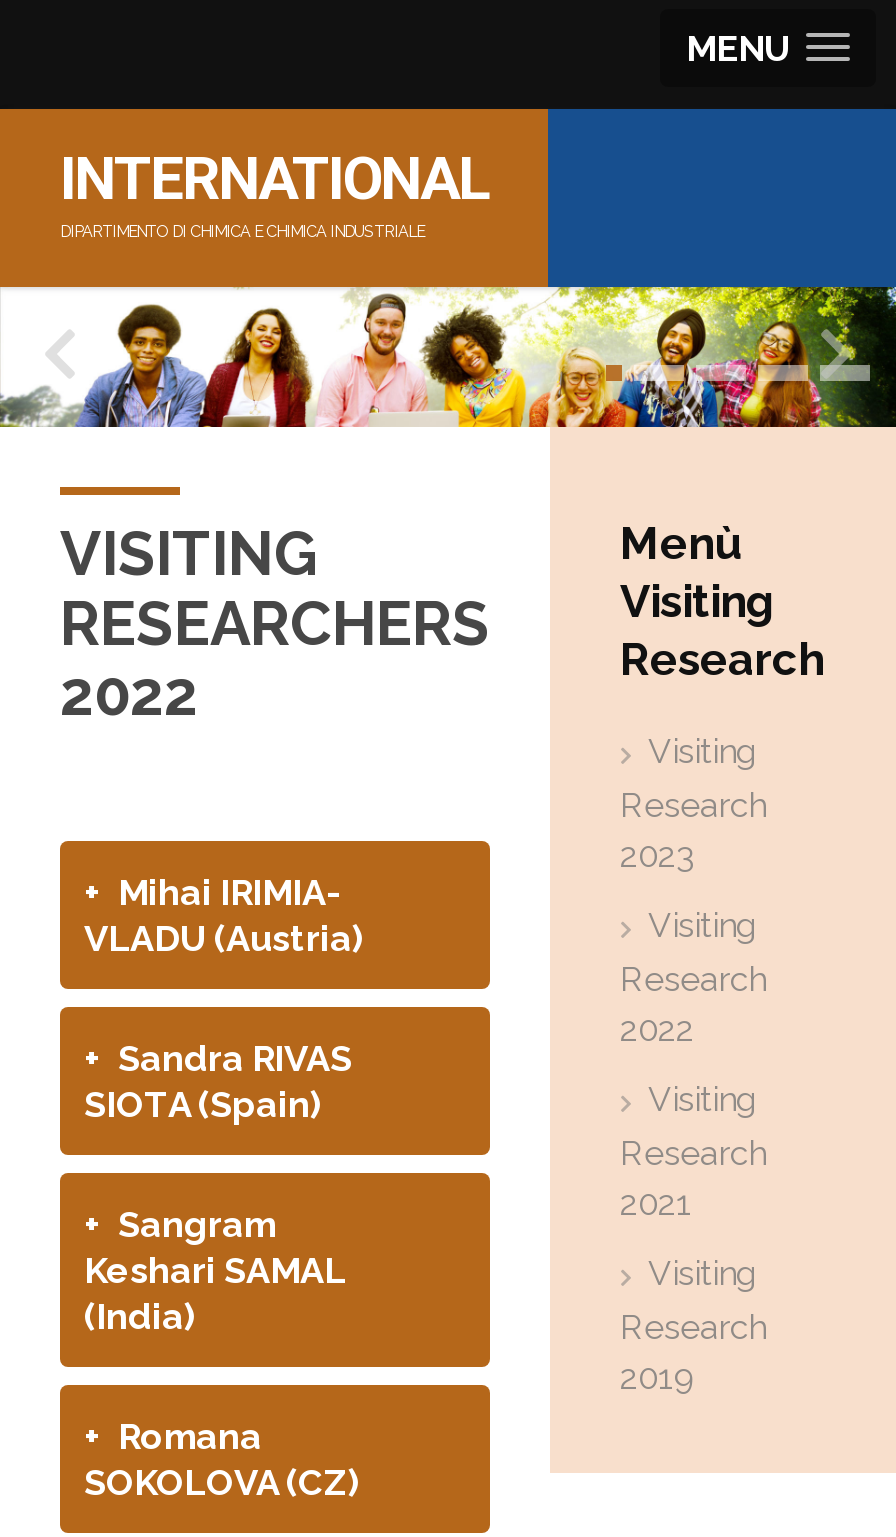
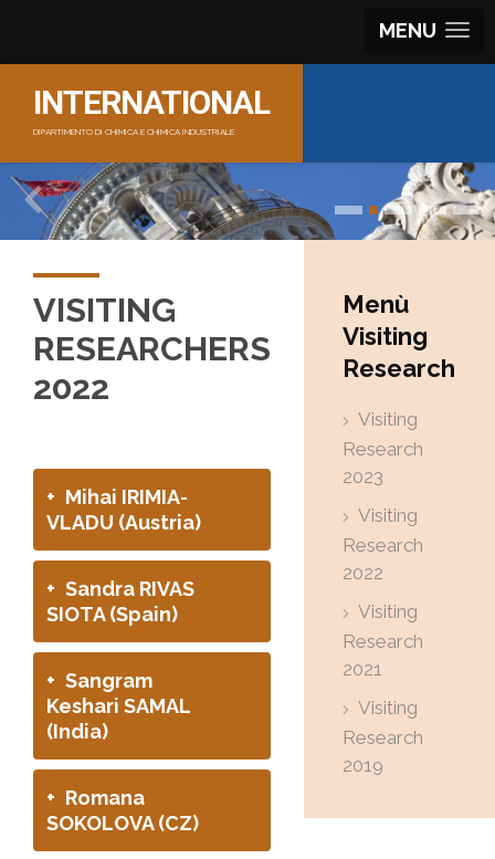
- [image]
+ [image]
